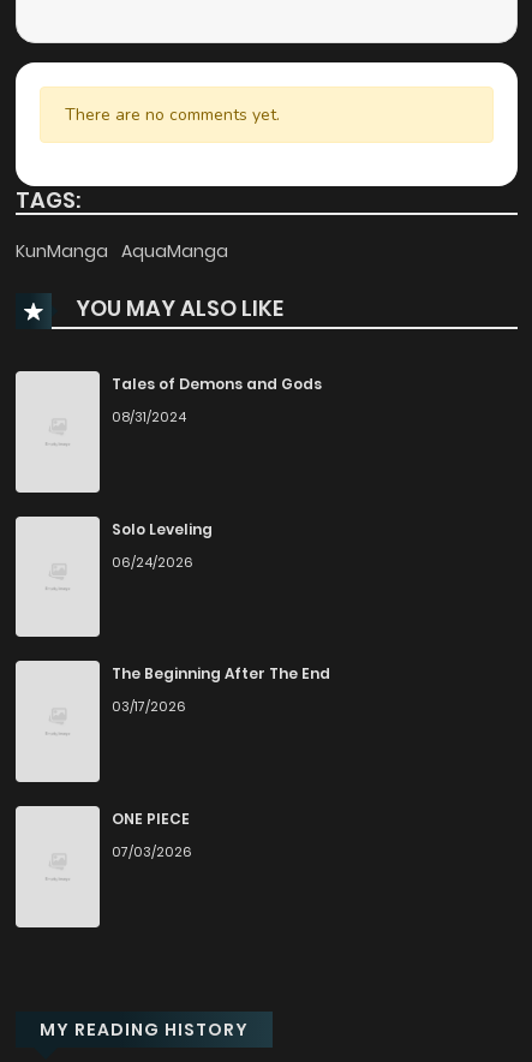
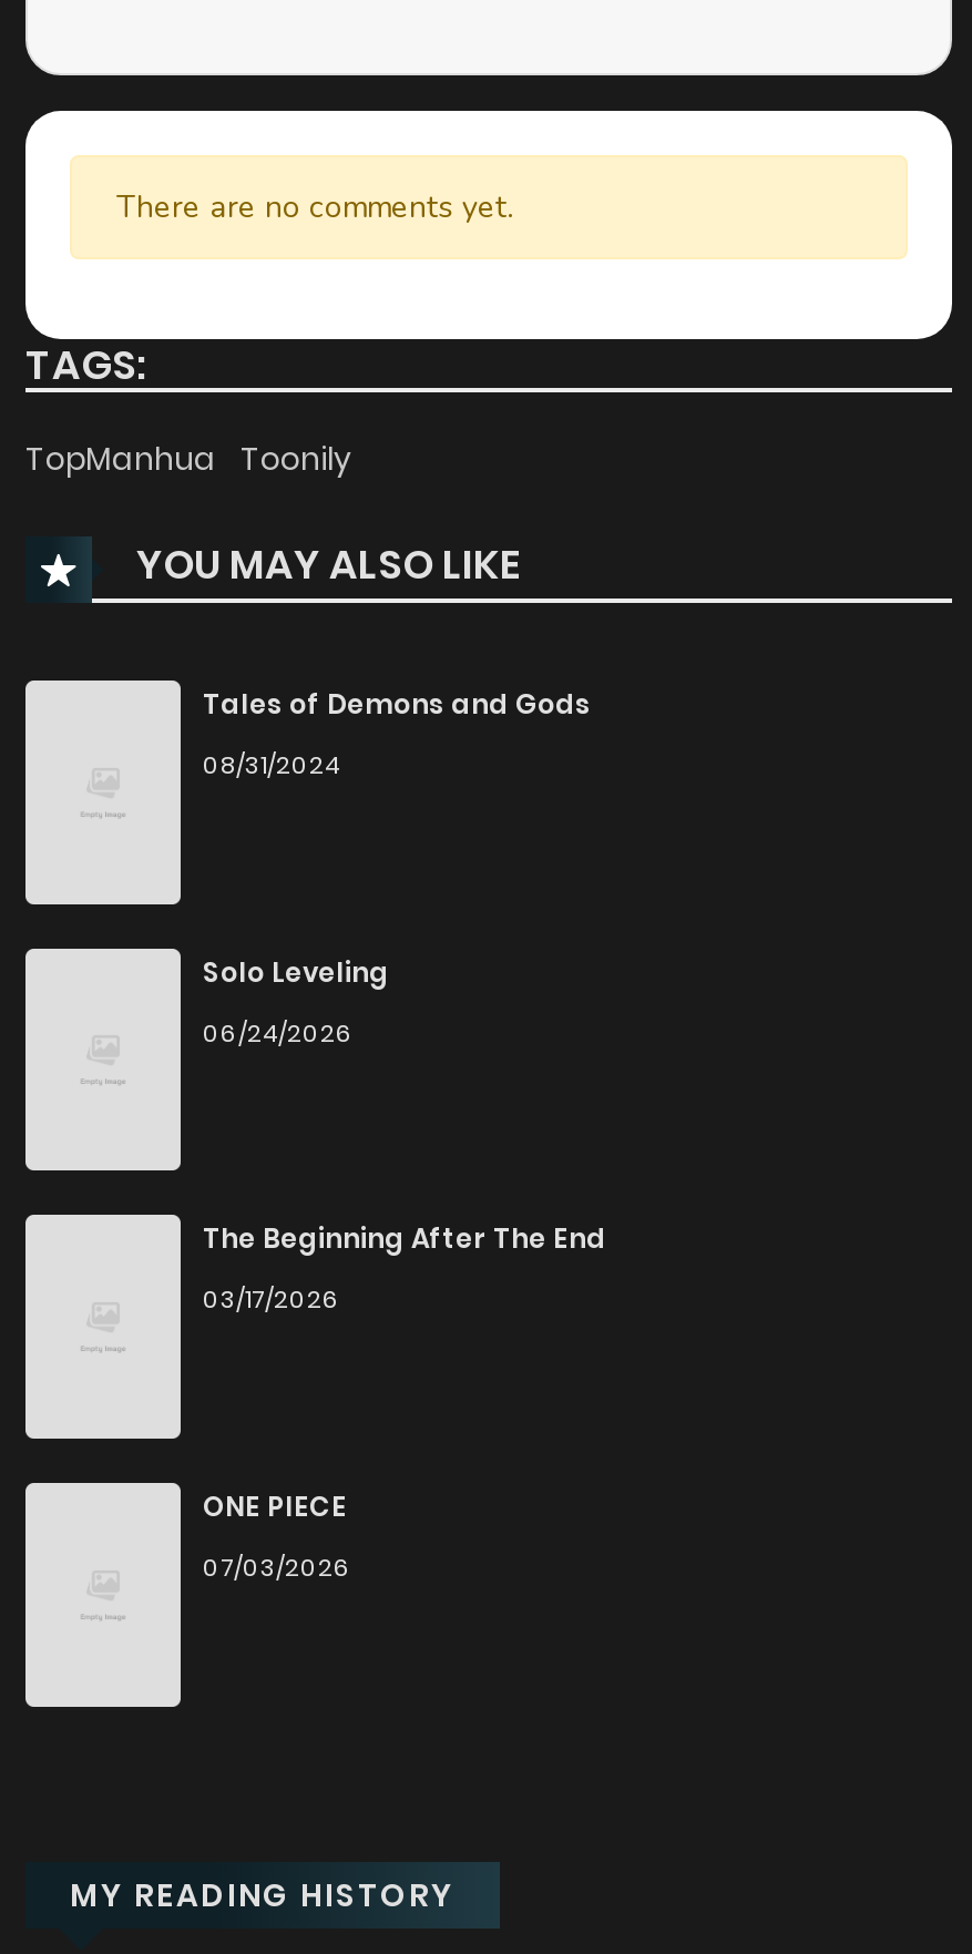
- KunManga AquaManga
+ TopManhua Toonily
